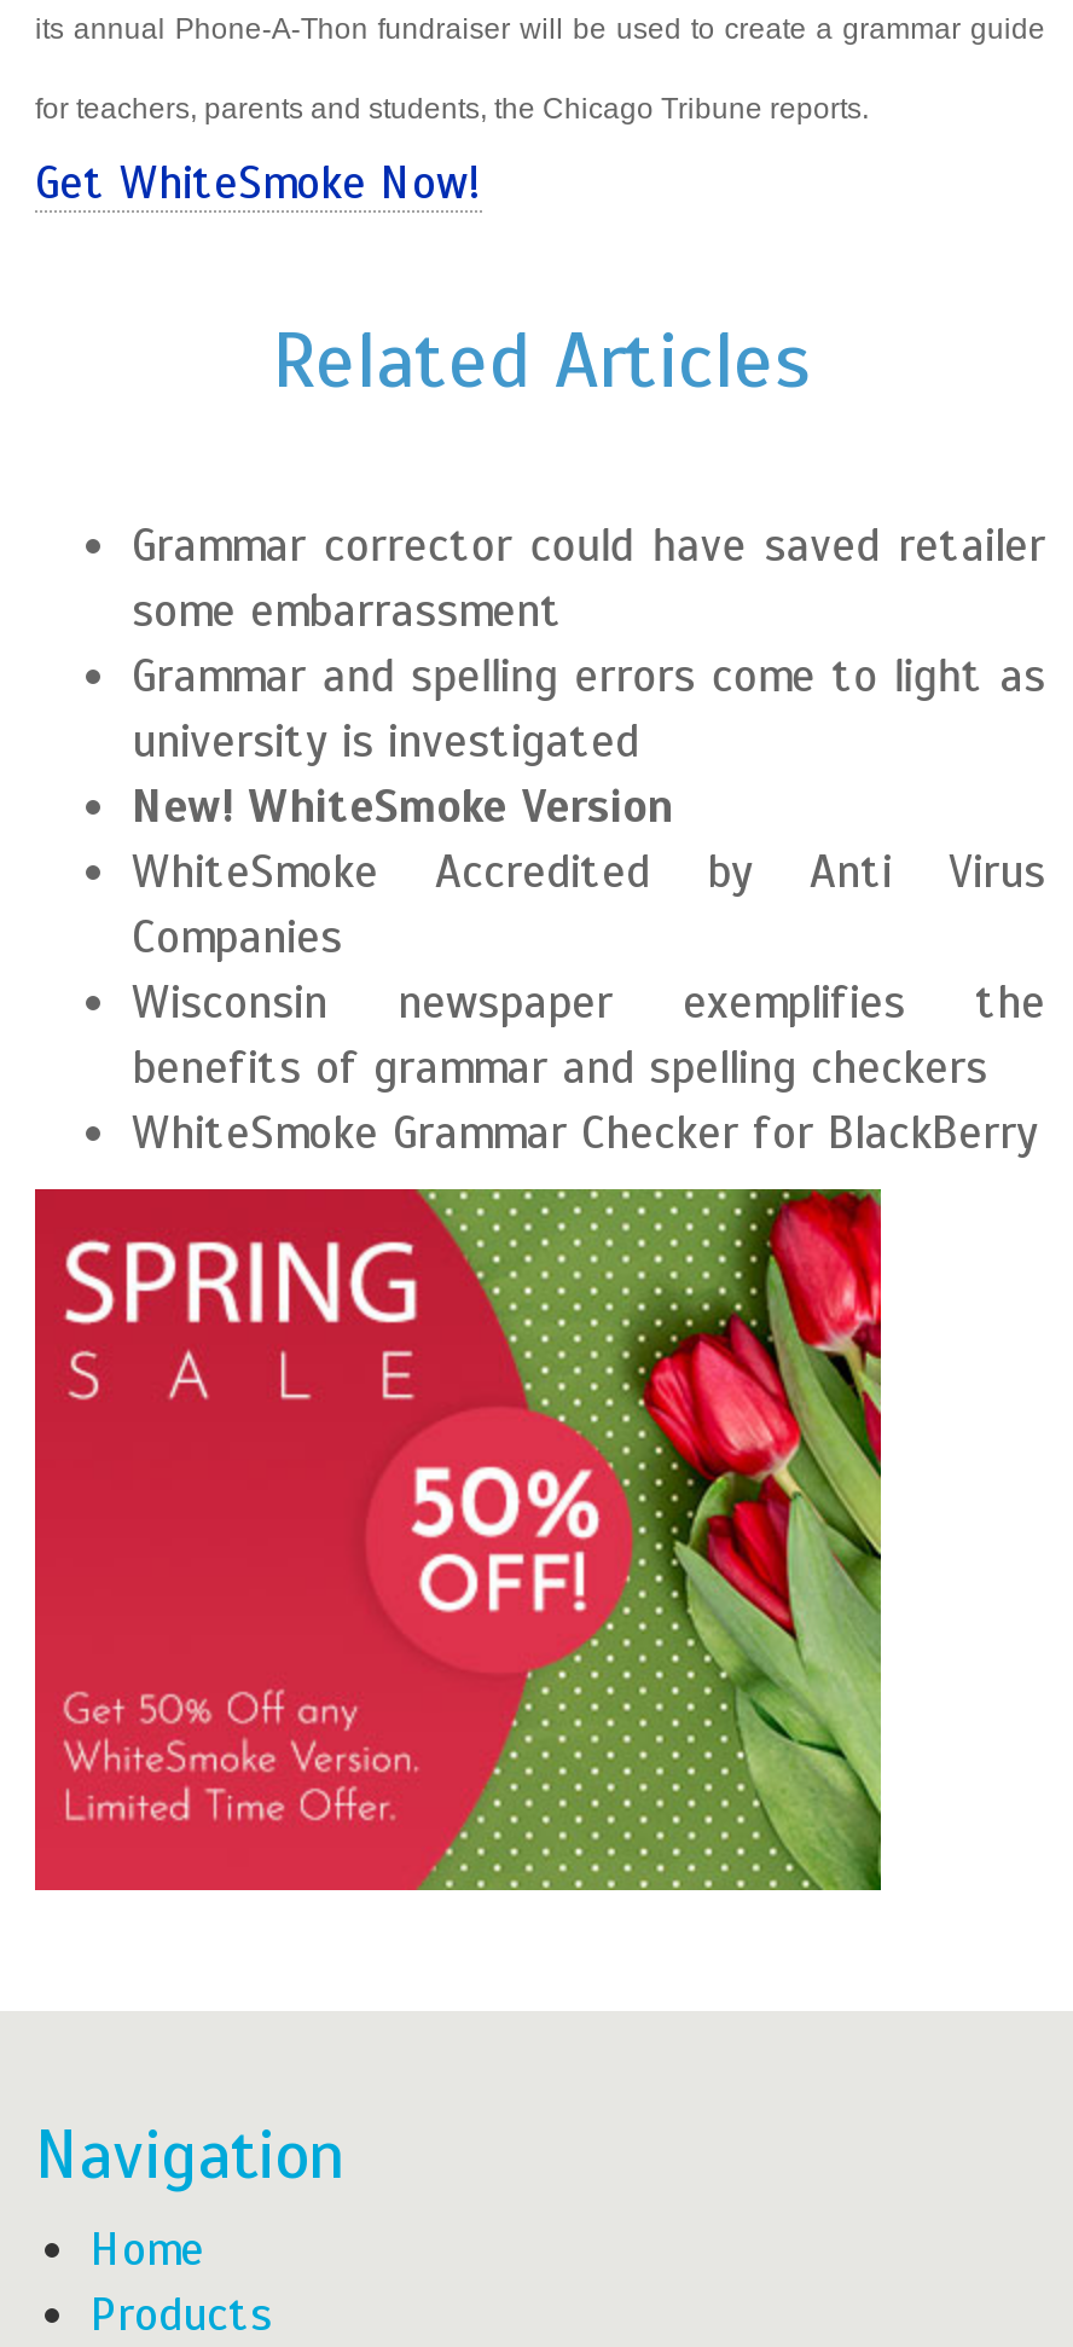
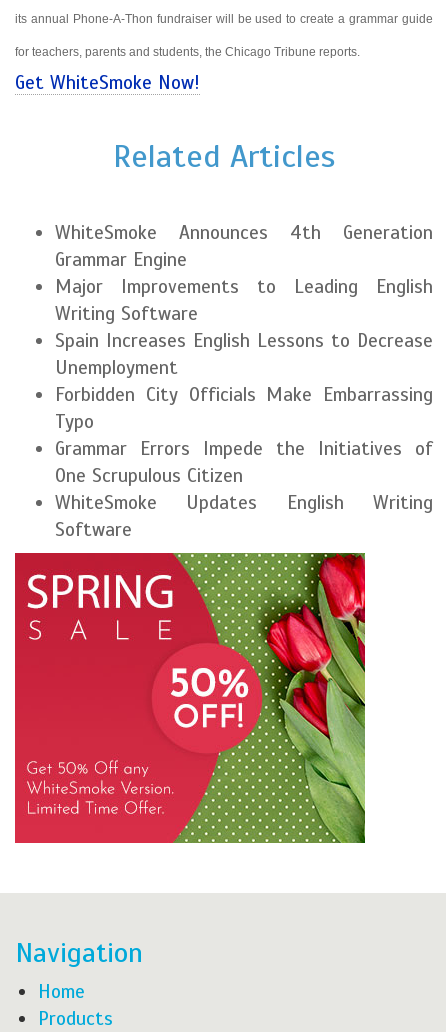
- Grammar corrector could have saved retailer
- some embarrassment
- Grammar and spelling errors come to light as
- university is investigated
- New! WhiteSmoke Version
- WhiteSmoke Accredited by Anti Virus
- Companies
- Wisconsin newspaper exemplifies the
- benefits of grammar and spelling checkers
- WhiteSmoke Grammar Checker for BlackBerry
+ WhiteSmoke Announces 4th Generation
+ Grammar Engine
+ Major Improvements to Leading English
+ Writing Software
+ Spain Increases English Lessons to Decrease
+ Unemployment
+ Forbidden City Officials Make Embarrassing
+ Typo
+ Grammar Errors Impede the Initiatives of
+ One Scrupulous Citizen
+ WhiteSmoke Updates English Writing
+ Software
